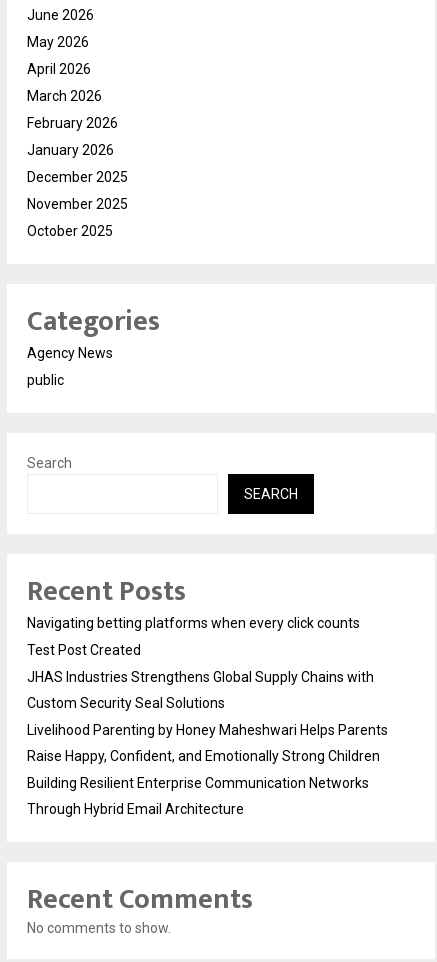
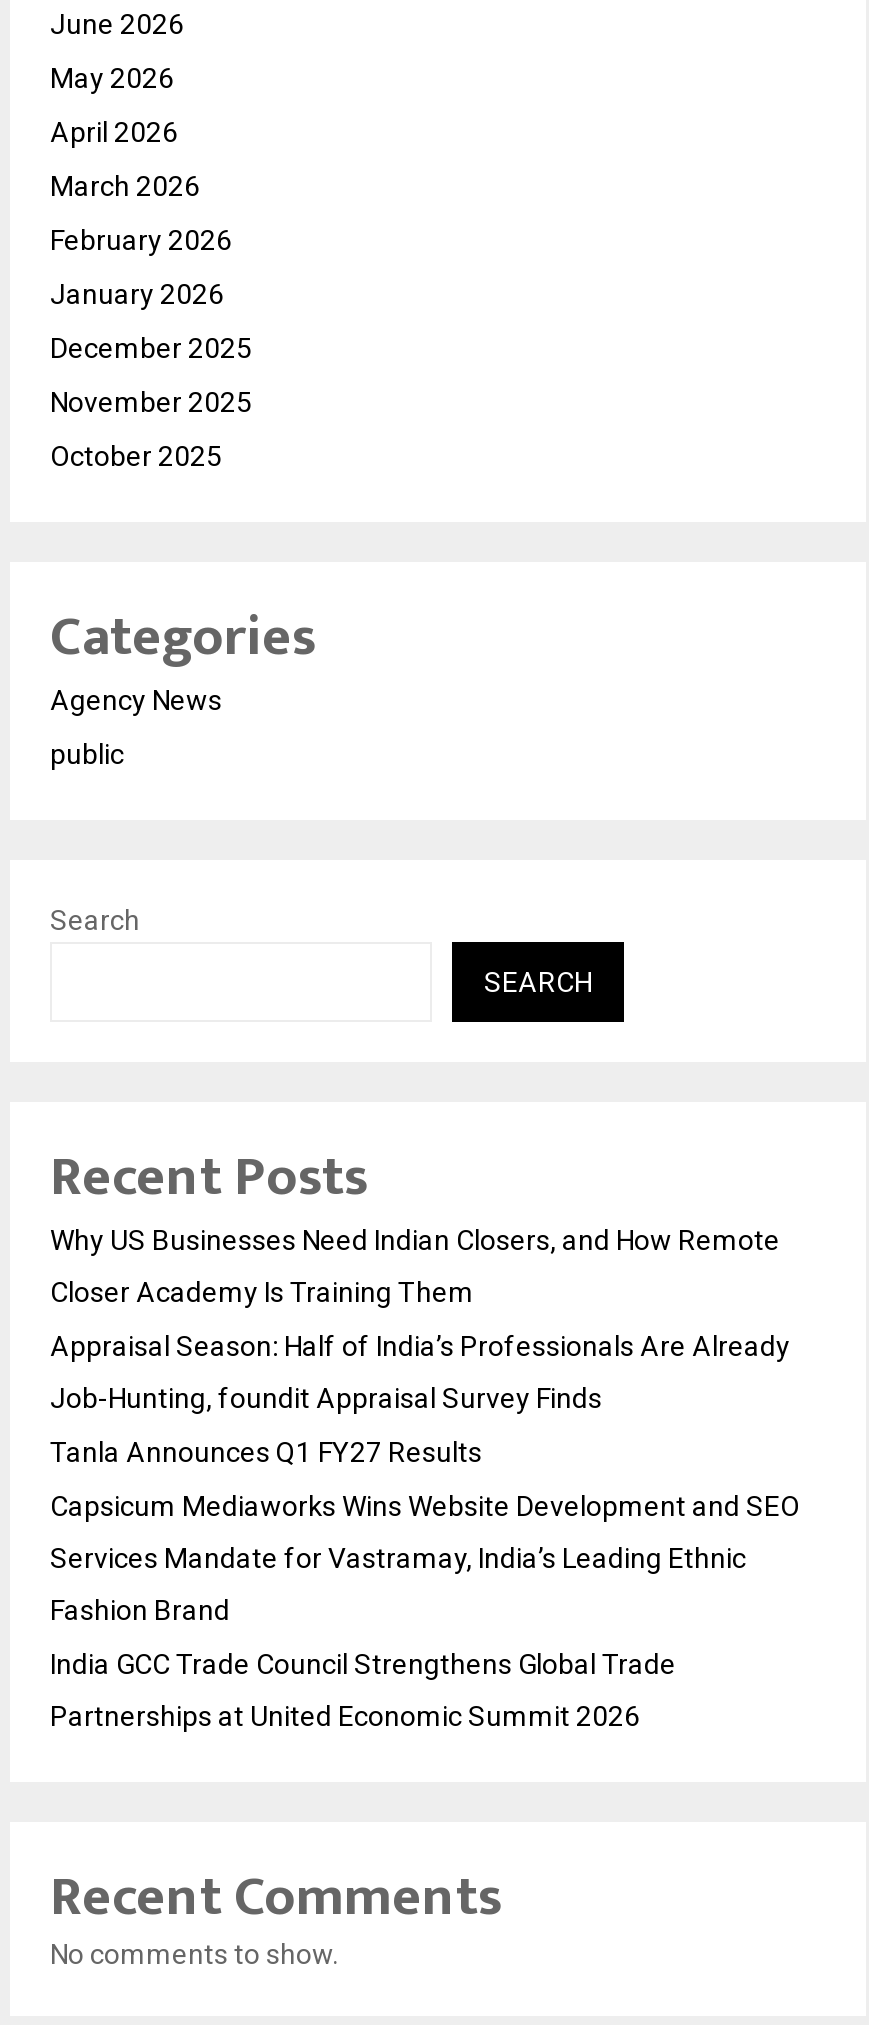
- Navigating betting platforms when every click counts
- Test Post Created
- JHAS Industries Strengthens Global Supply Chains with
- Custom Security Seal Solutions
- Livelihood Parenting by Honey Maheshwari Helps Parents
- Raise Happy, Confident, and Emotionally Strong Children
- Building Resilient Enterprise Communication Networks
- Through Hybrid Email Architecture
+ Why US Businesses Need Indian Closers, and How Remote
+ Closer Academy Is Training Them
+ Appraisal Season: Half of India’s Professionals Are Already
+ Job-Hunting, foundit Appraisal Survey Finds
+ Tanla Announces Q1 FY27 Results
+ Capsicum Mediaworks Wins Website Development and SEO
+ Services Mandate for Vastramay, India’s Leading Ethnic
+ Fashion Brand
+ India GCC Trade Council Strengthens Global Trade
+ Partnerships at United Economic Summit 2026
